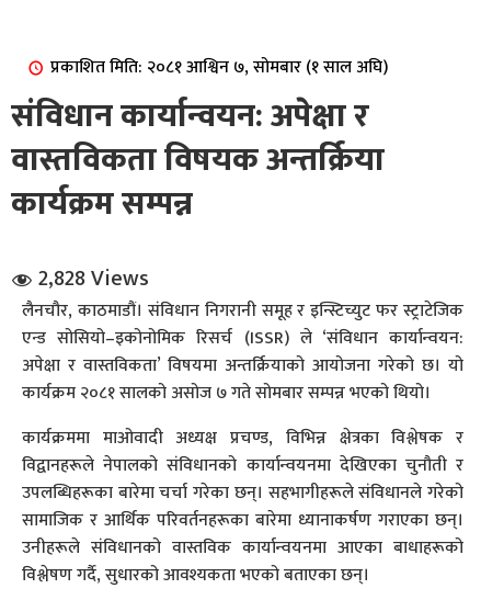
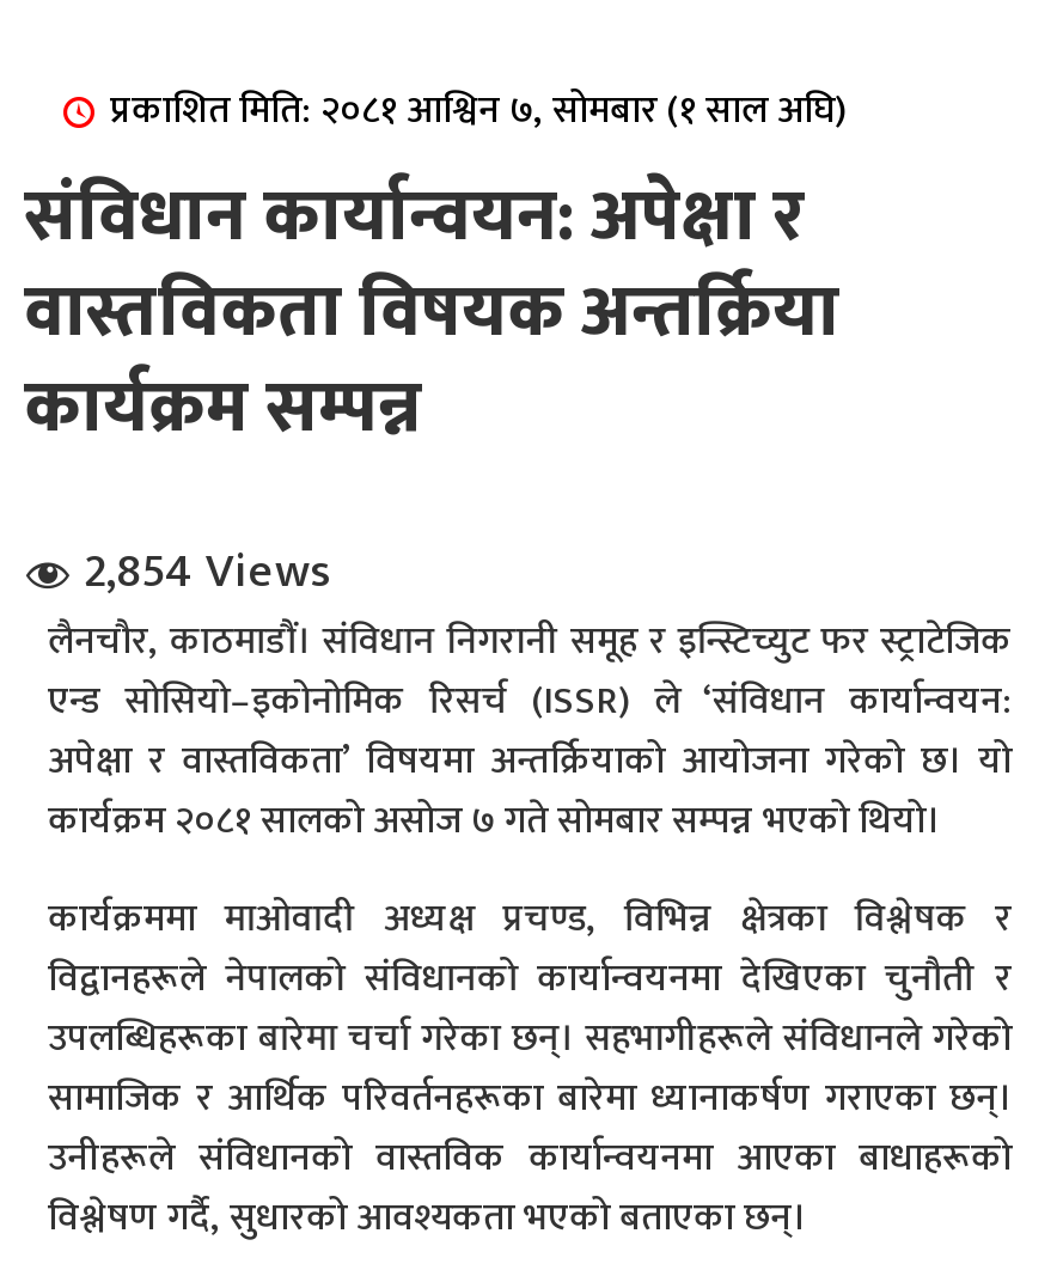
- 2,828 Views
+ 2,854 Views
